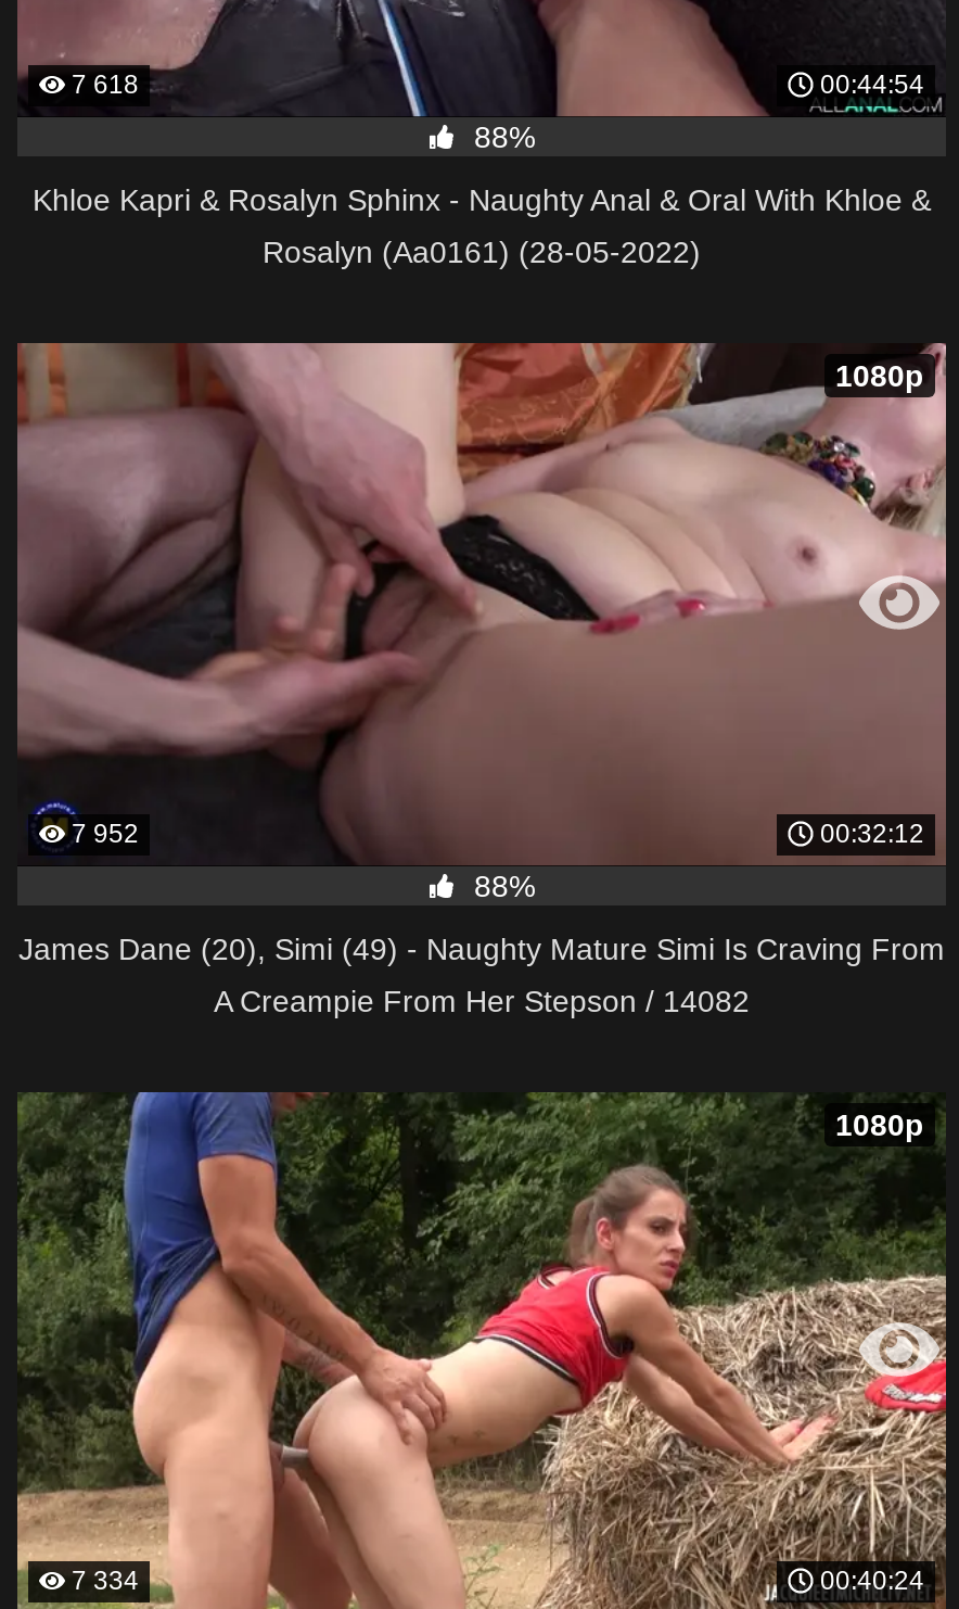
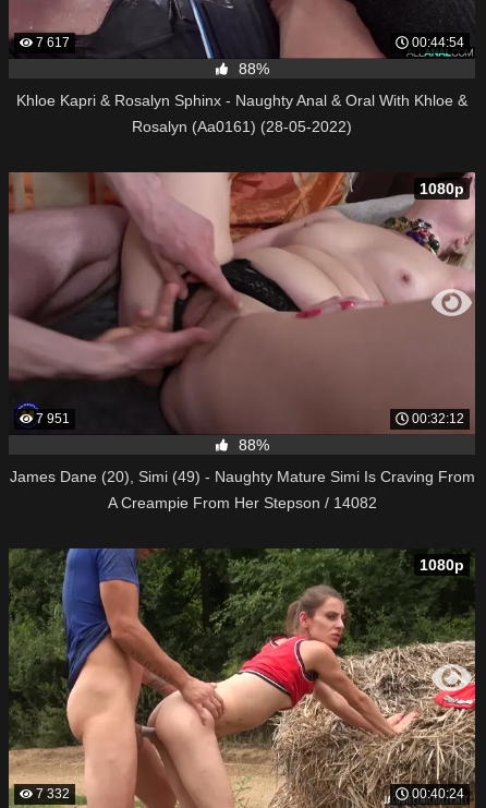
- 7 618
+ 7 617

- 7 952
+ 7 951

- 7 334
+ 7 332
